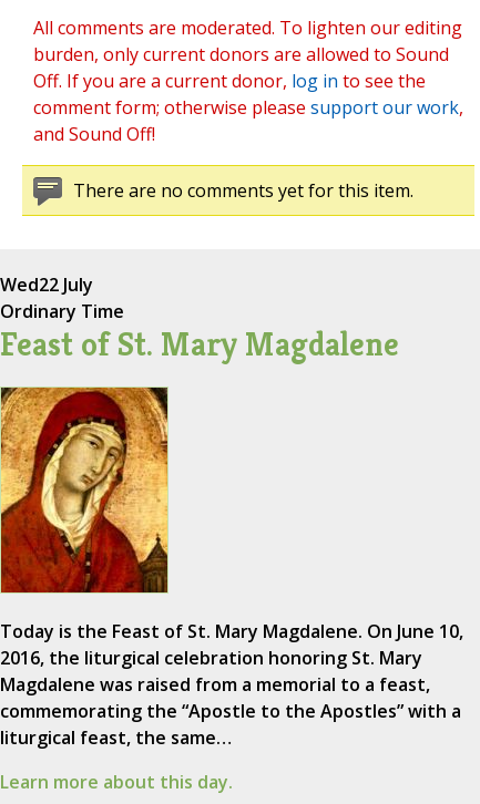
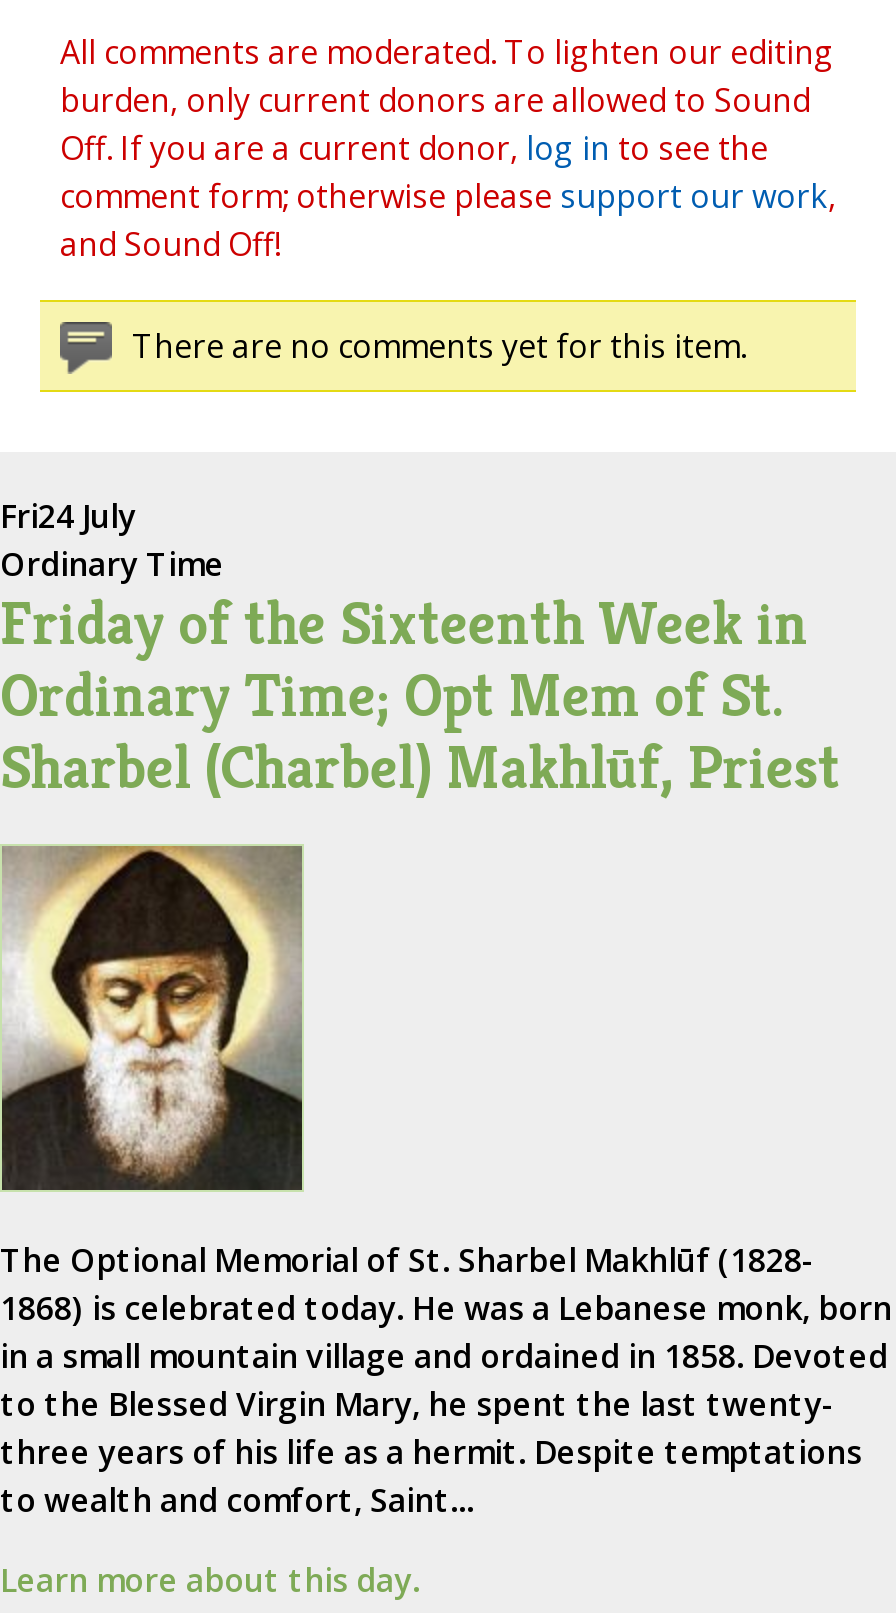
- Wed22 July
+ Fri24 July

- Feast of St. Mary Magdalene
+ Friday of the Sixteenth Week in
+ Ordinary Time; Opt Mem of St.
+ Sharbel (Charbel) Makhlūf, Priest

- [image]
+ [image]

- Today is the Feast of St. Mary Magdalene. On June 10,
- 2016, the liturgical celebration honoring St. Mary
- Magdalene was raised from a memorial to a feast,
- commemorating the “Apostle to the Apostles” with a
- liturgical feast, the same…
+ The Optional Memorial of St. Sharbel Makhlūf (1828-
+ 1868) is celebrated today. He was a Lebanese monk, born
+ in a small mountain village and ordained in 1858. Devoted
+ to the Blessed Virgin Mary, he spent the last twenty-
+ three years of his life as a hermit. Despite temptations
+ to wealth and comfort, Saint…
